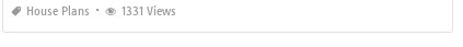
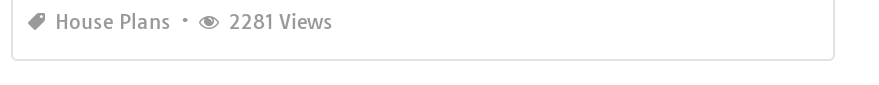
- 1331 Views
+ 2281 Views
